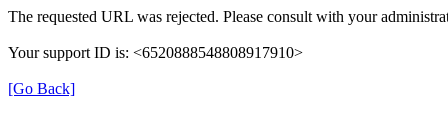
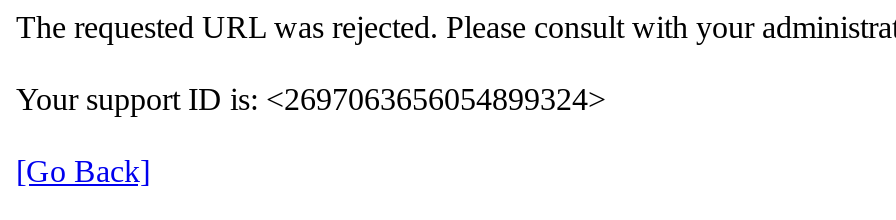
- Your support ID is: <6520888548808917910>
+ Your support ID is: <2697063656054899324>
